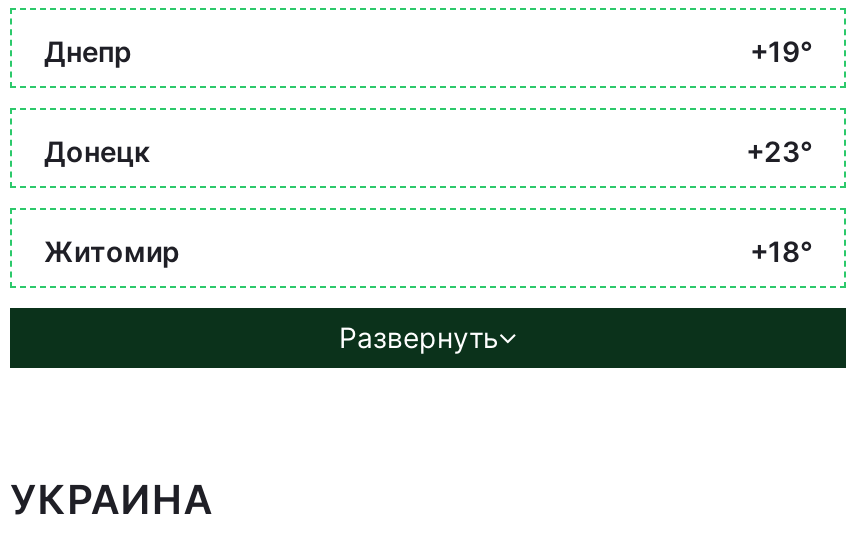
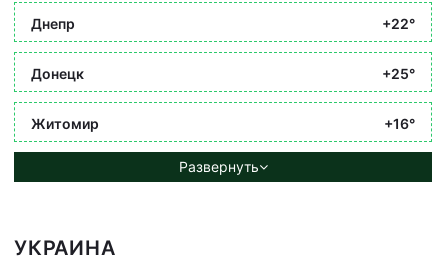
- +19°
+ +22°

- +23°
+ +25°

- +18°
+ +16°
